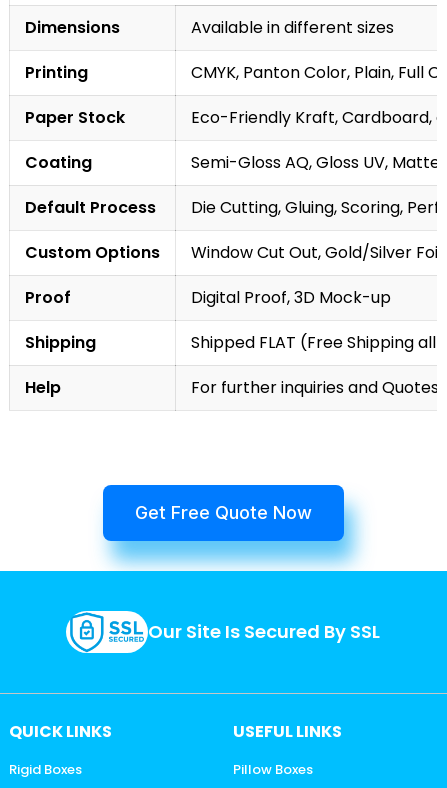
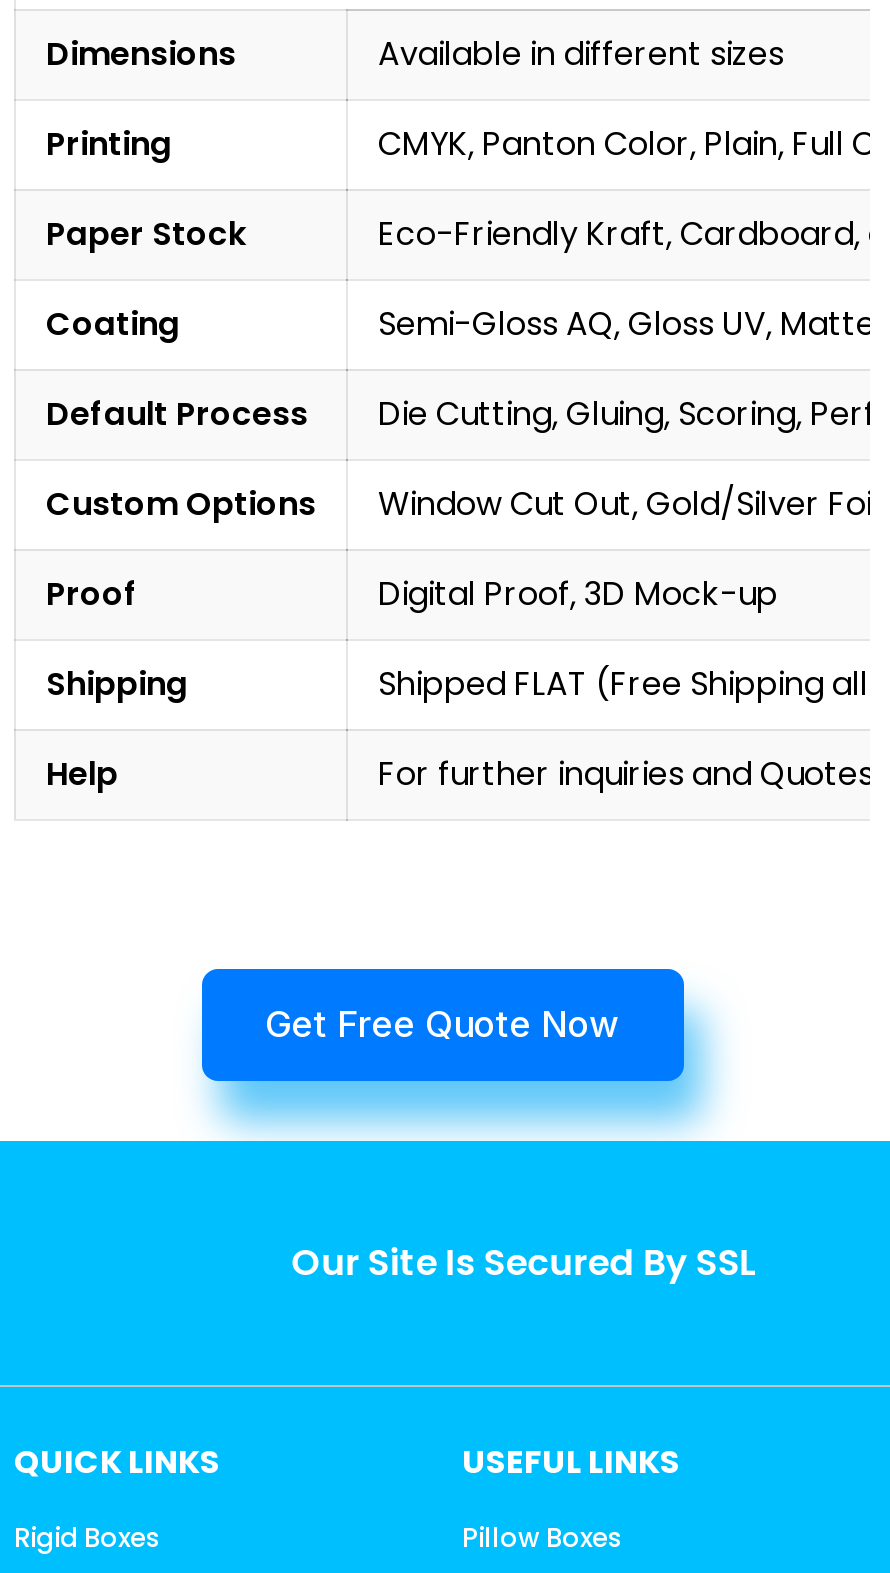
- [image]
